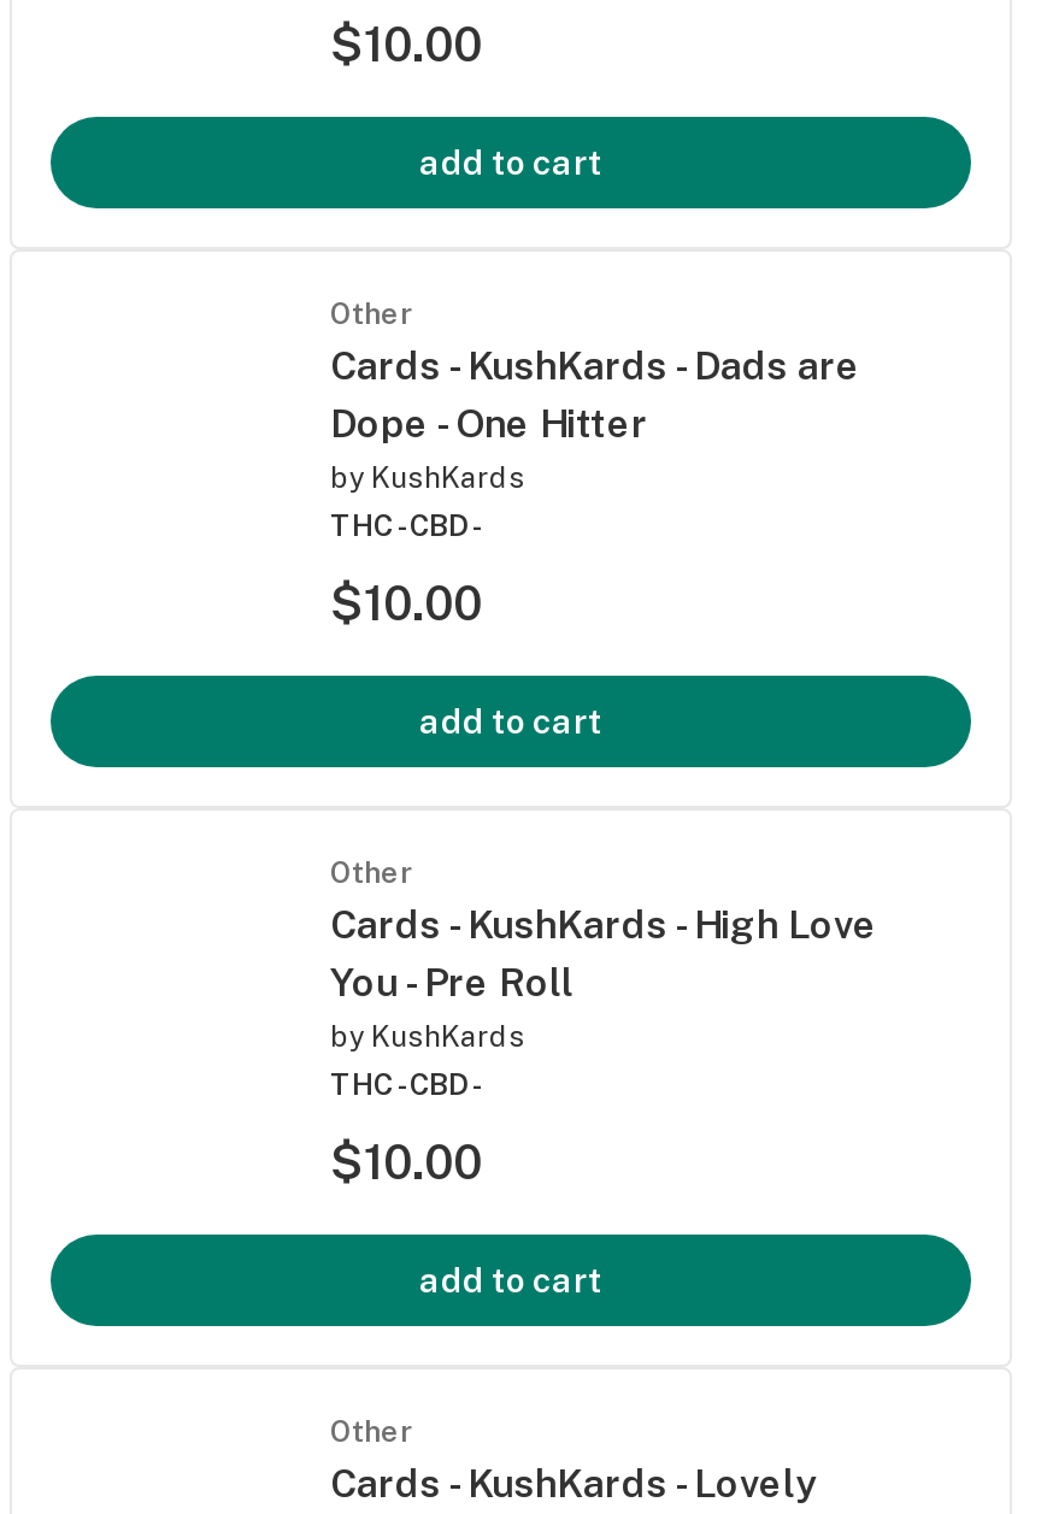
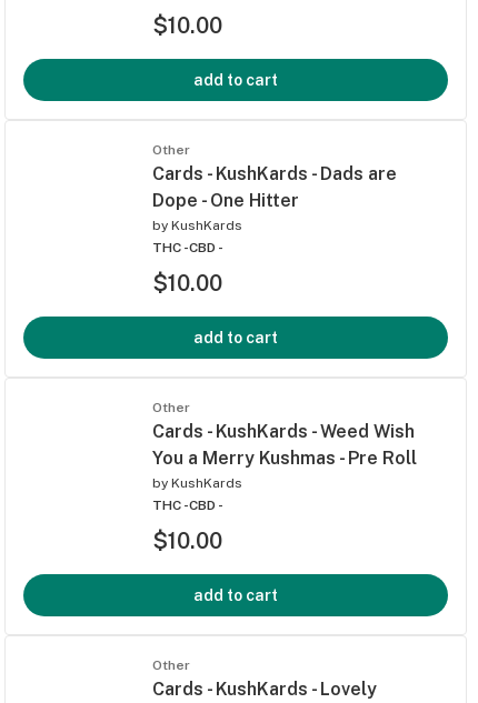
- Cards - KushKards - High Love
- You - Pre Roll
+ Cards - KushKards - Weed Wish
+ You a Merry Kushmas - Pre Roll
